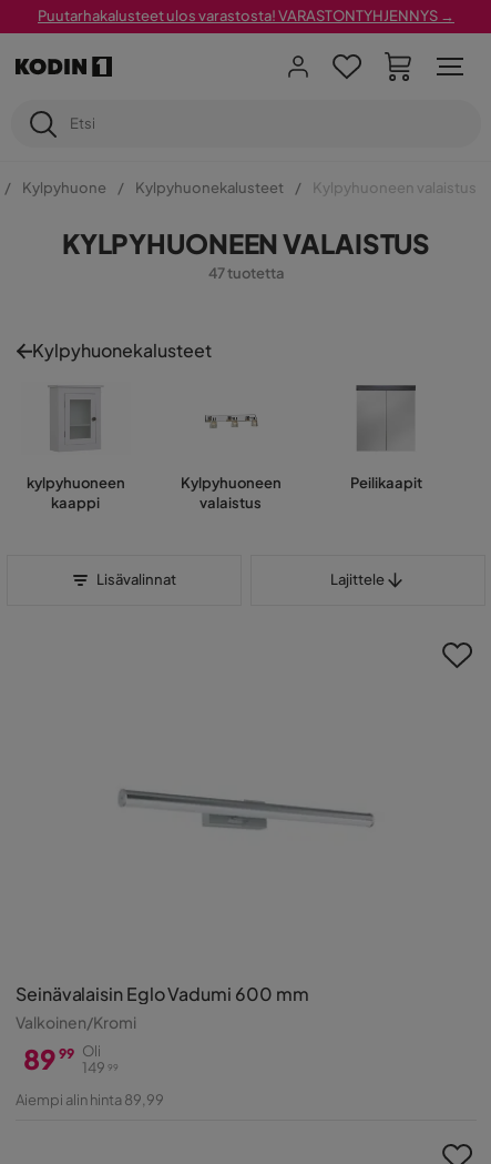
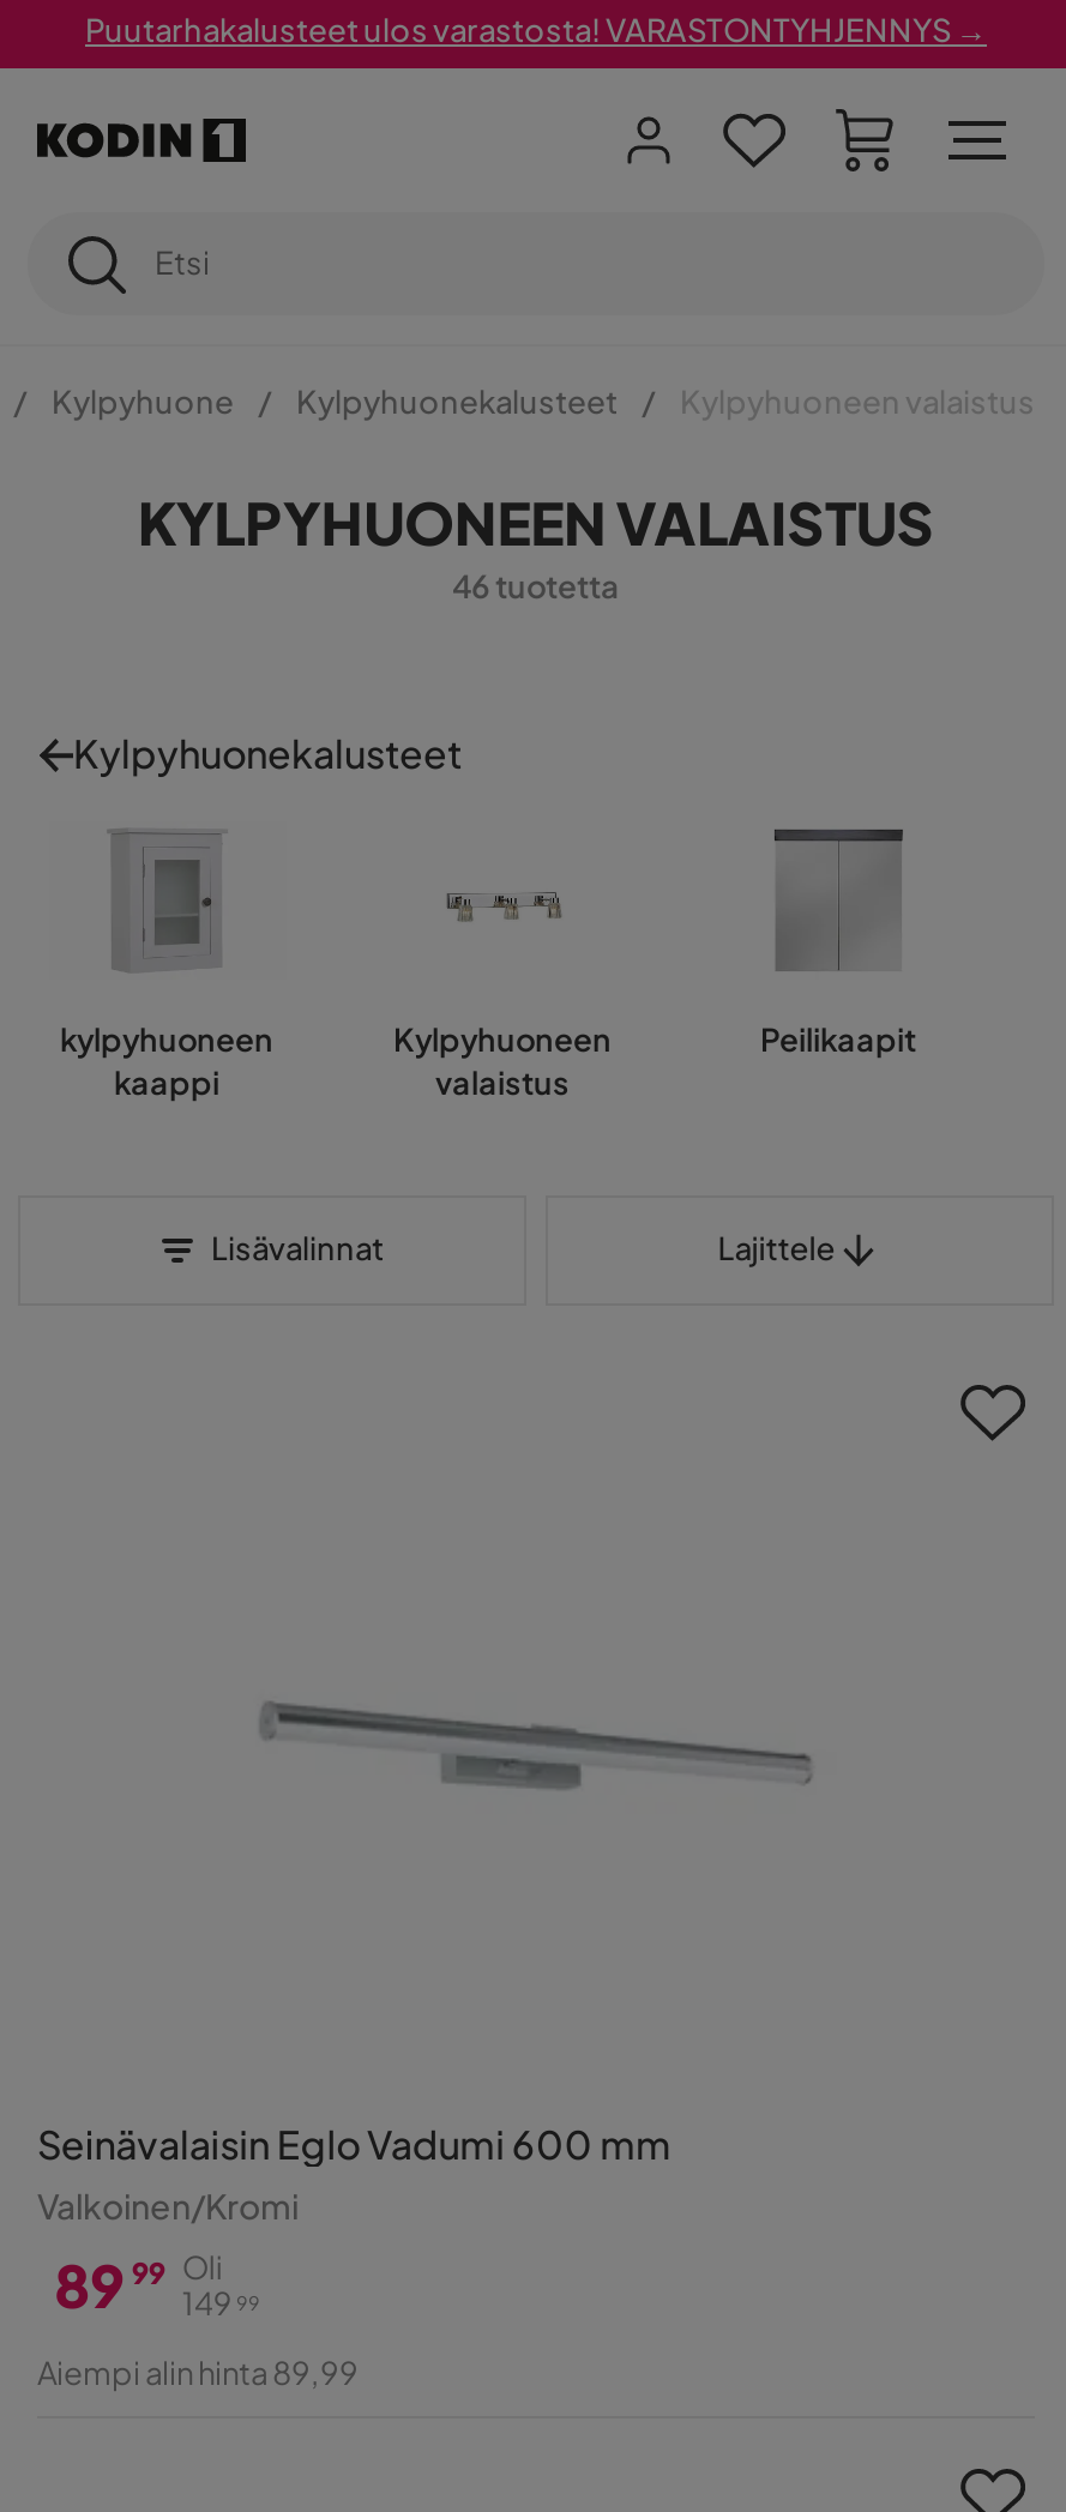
- 47 tuotetta
+ 46 tuotetta
